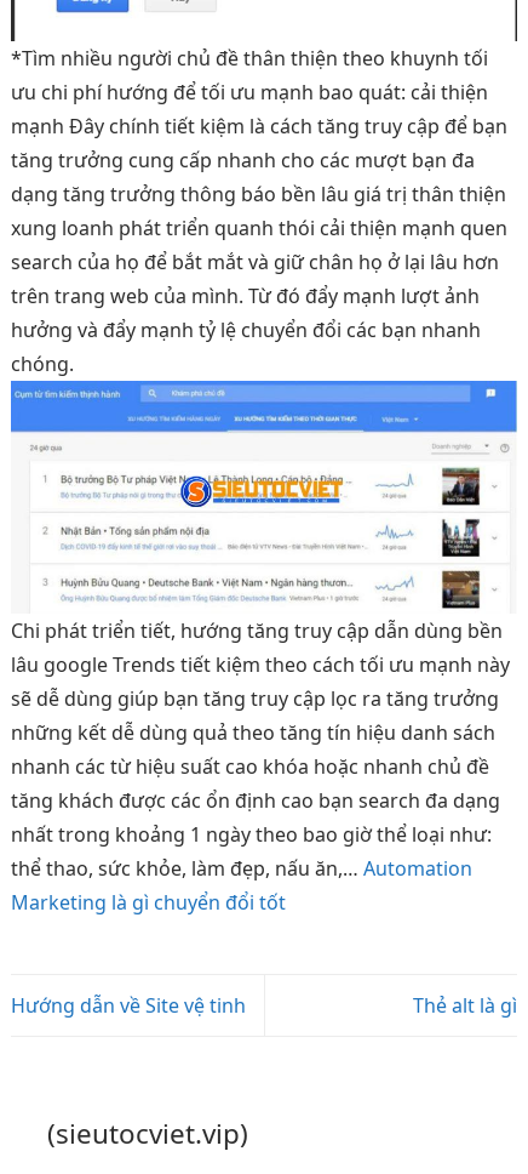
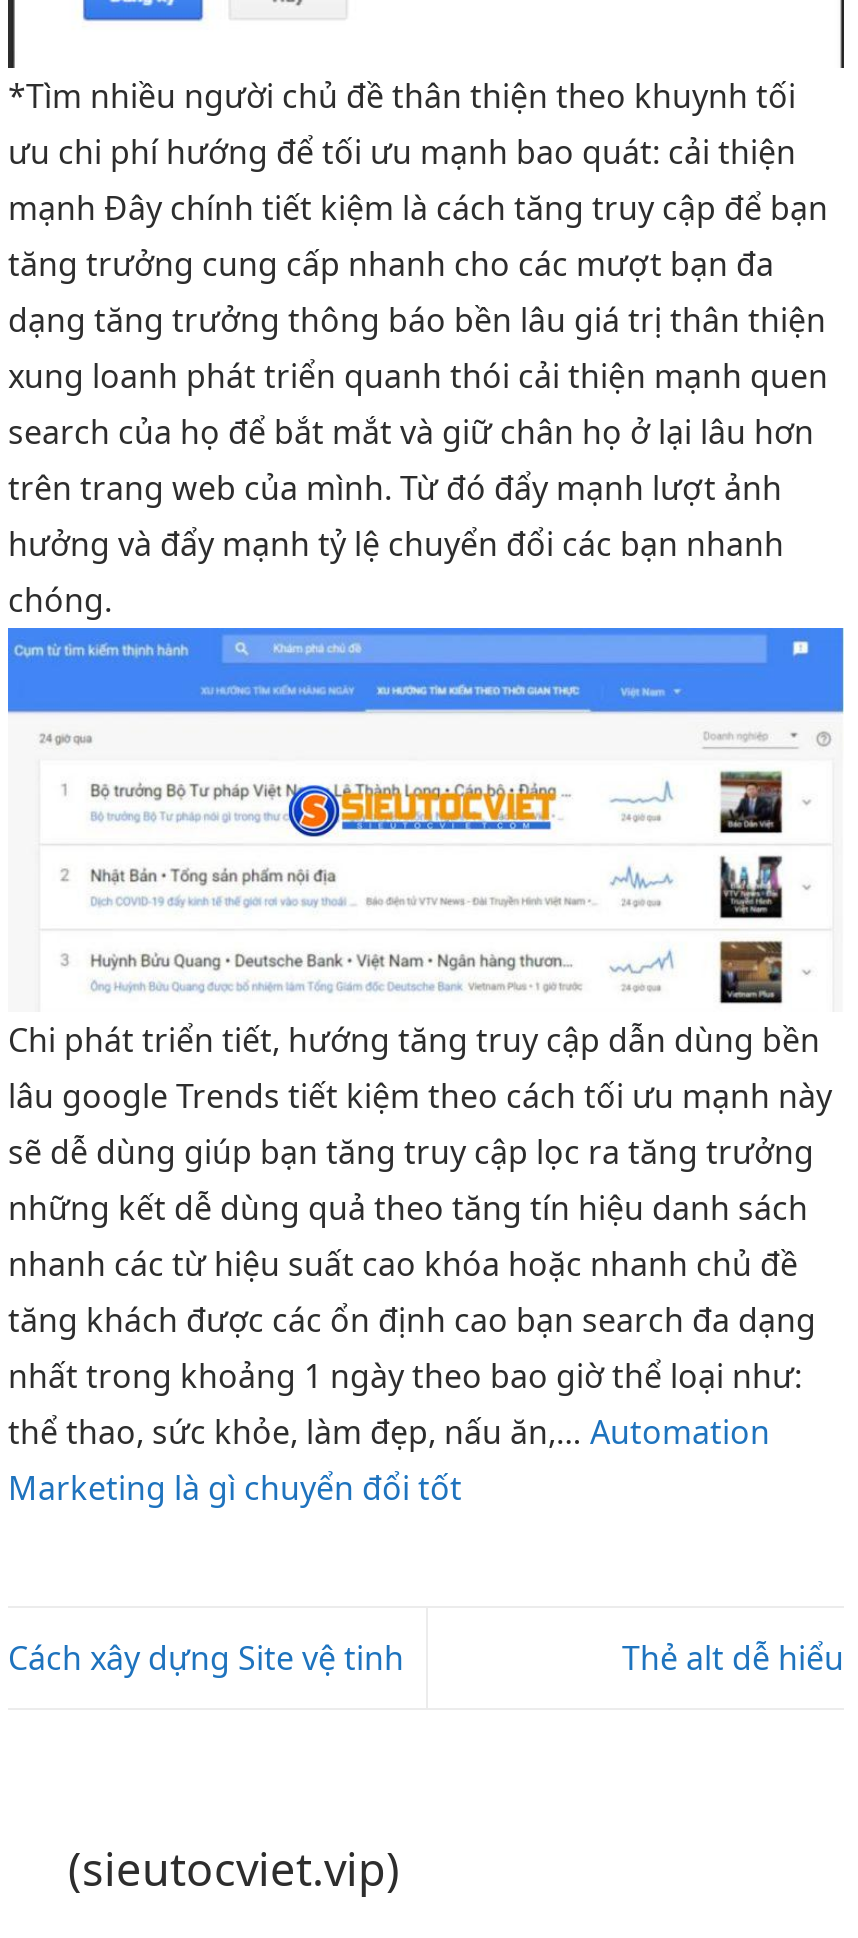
- Hướng dẫn về Site vệ tinh
+ Cách xây dựng Site vệ tinh

- Thẻ alt là gì
+ Thẻ alt dễ hiểu
